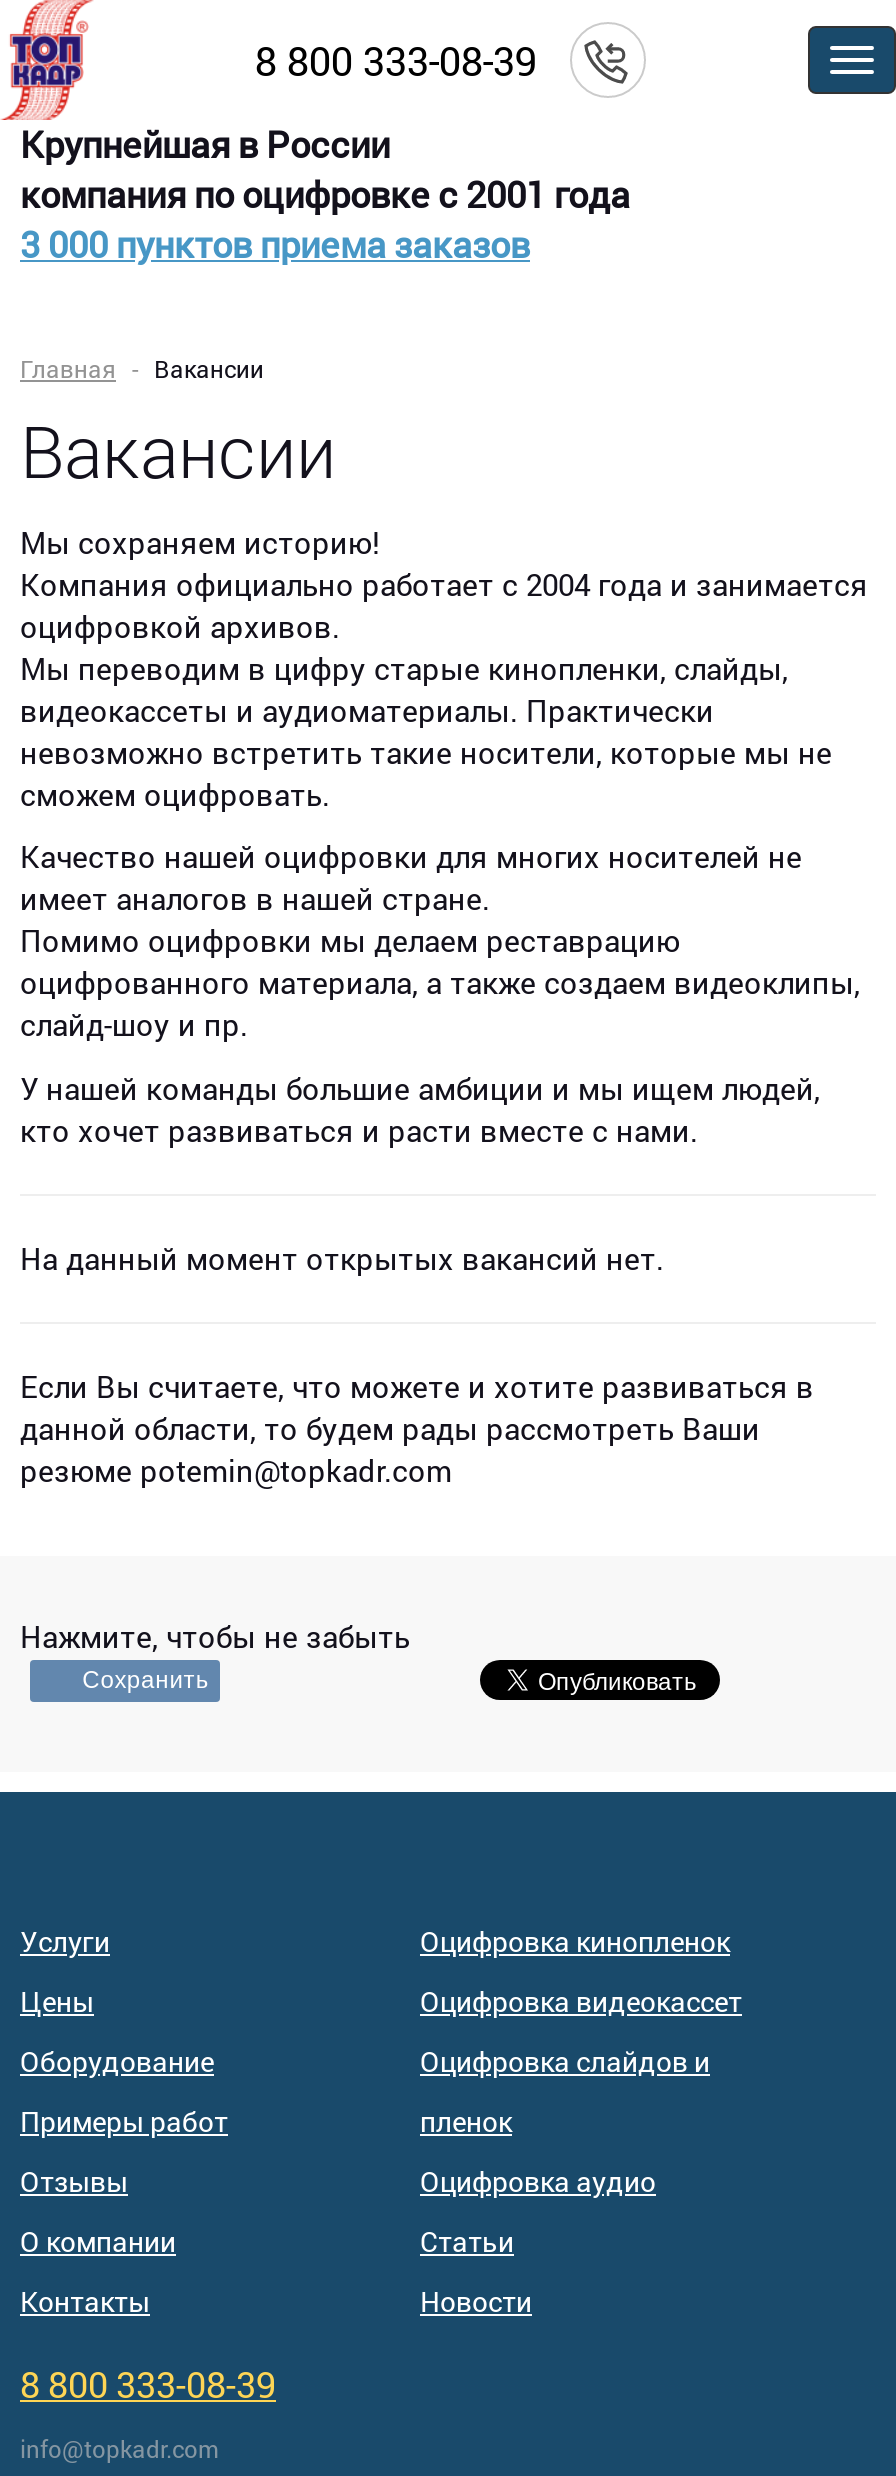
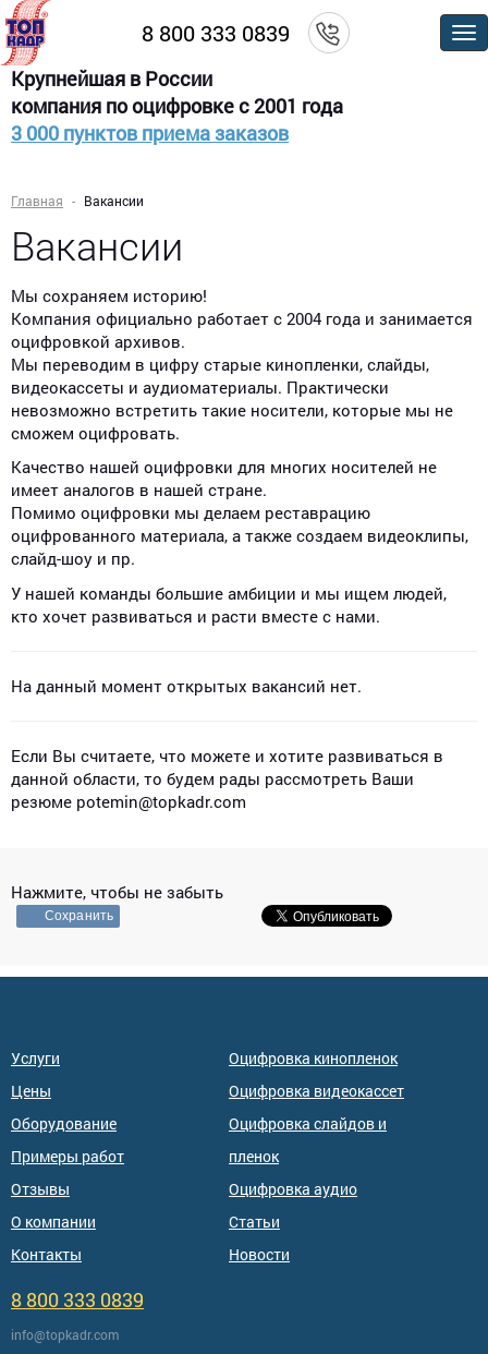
- 8 800 333-08-39
+ 333 0

- 8 800 333-08-39
+ 333 0
